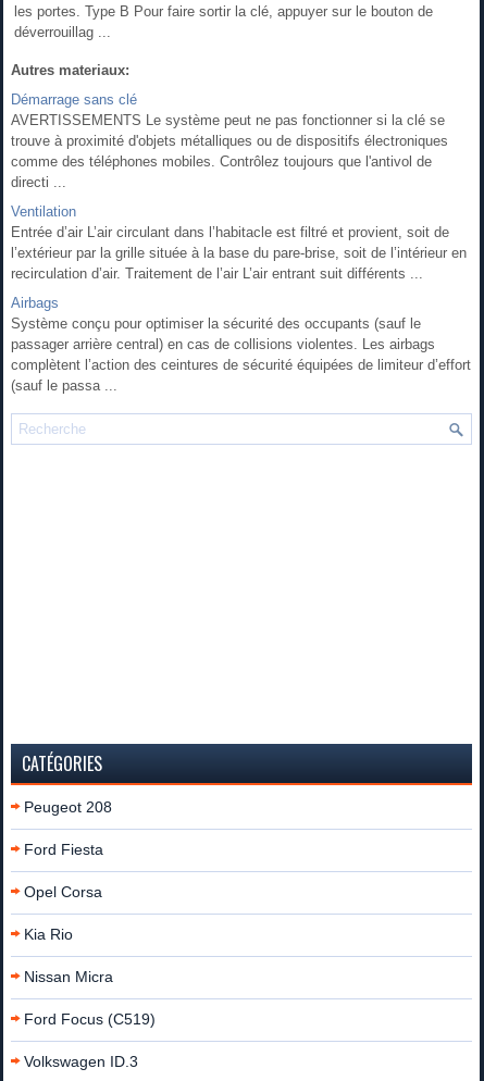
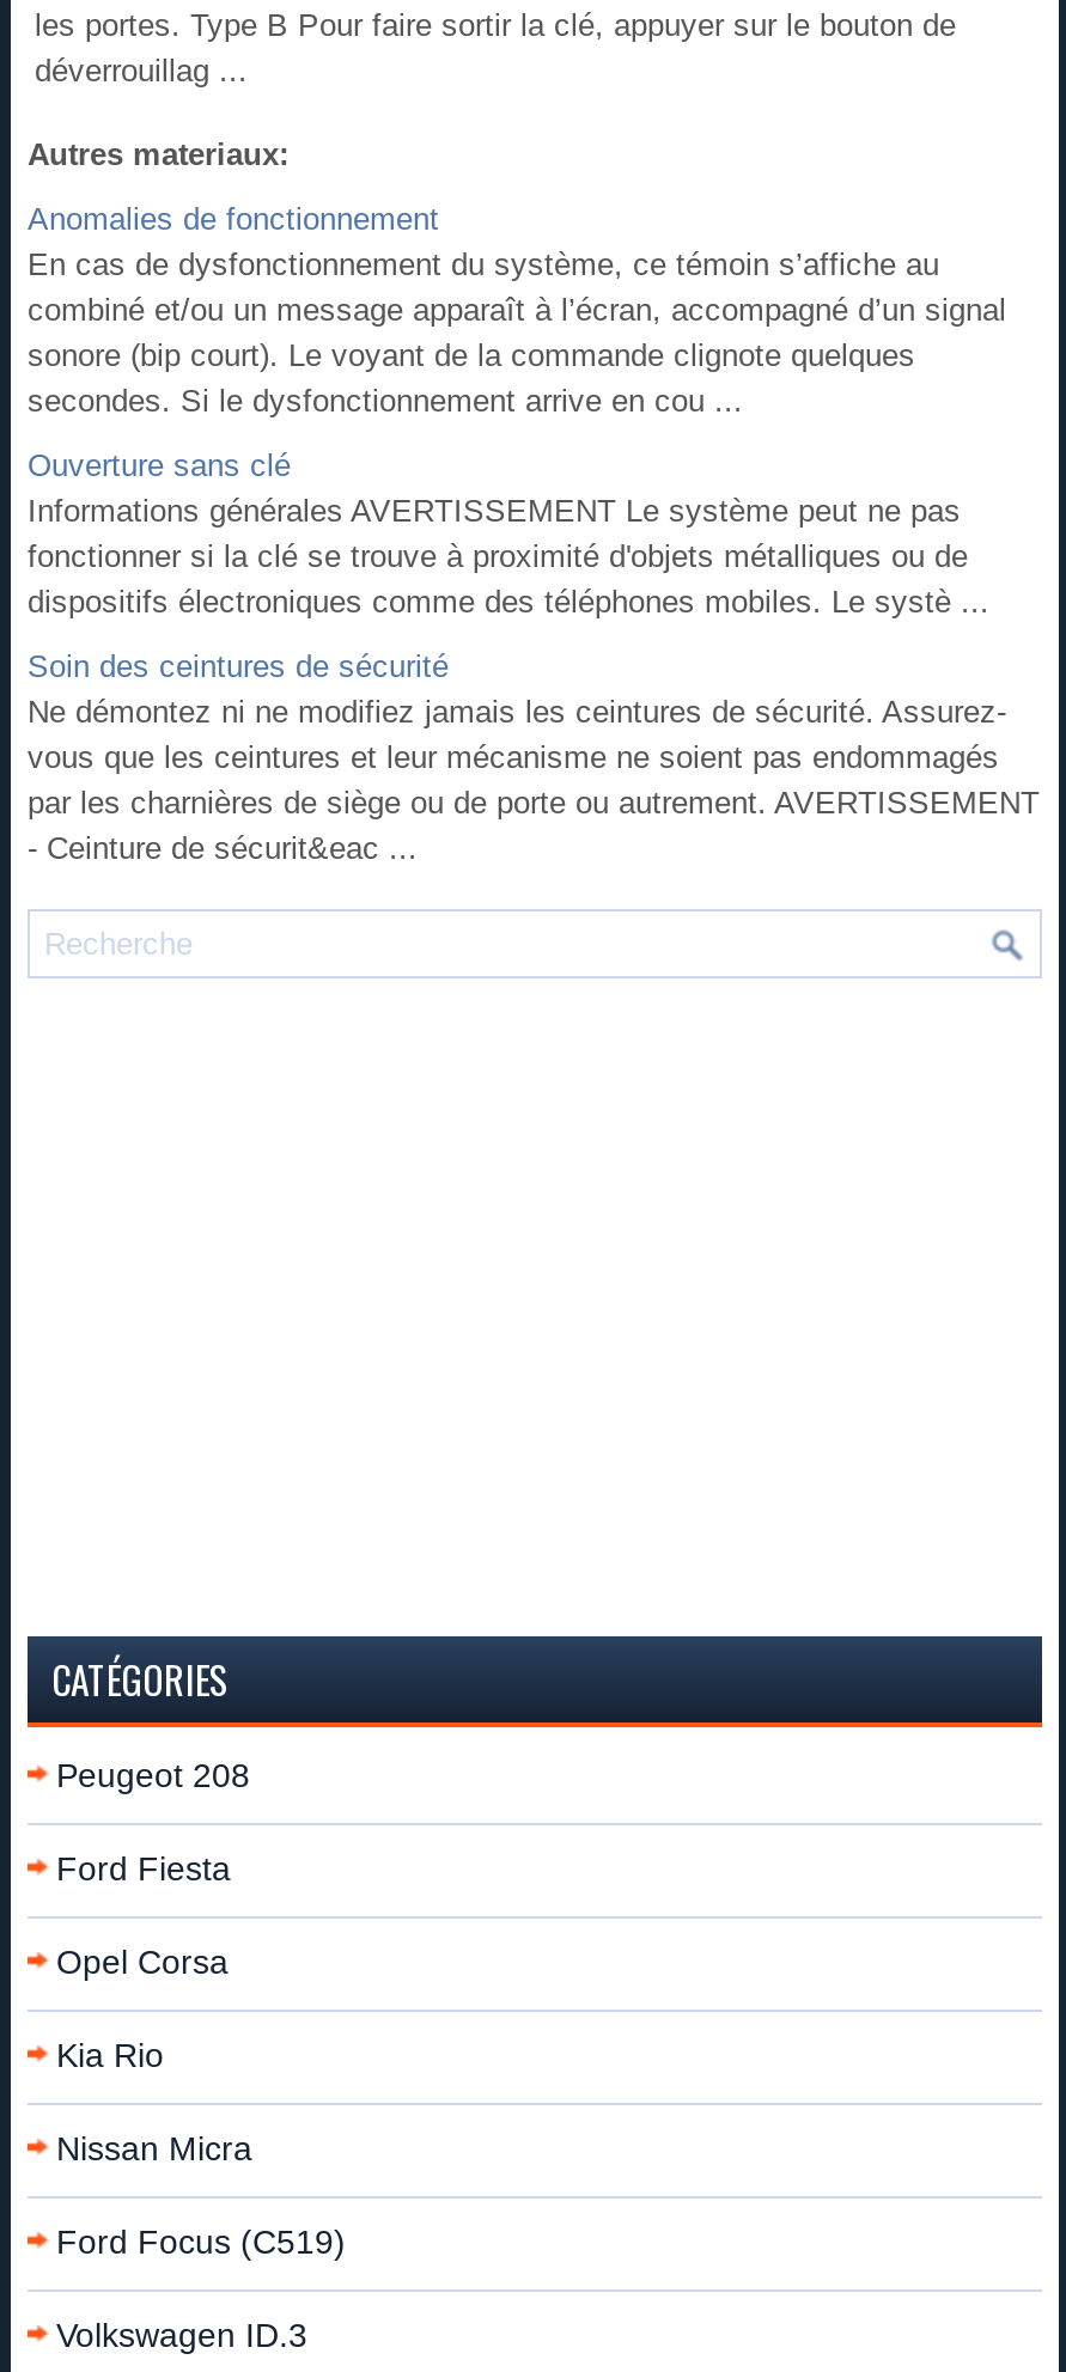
- Démarrage sans clé
- AVERTISSEMENTS Le système peut ne pas fonctionner si la clé se
- trouve à proximité d'objets métalliques ou de dispositifs électroniques
- comme des téléphones mobiles. Contrôlez toujours que l'antivol de
- directi ...
+ Anomalies de fonctionnement
+ En cas de dysfonctionnement du système, ce témoin s’affiche au
+ combiné et/ou un message apparaît à l’écran, accompagné d’un signal
+ sonore (bip court). Le voyant de la commande clignote quelques
+ secondes. Si le dysfonctionnement arrive en cou ...

- Ventilation
- Entrée d’air L’air circulant dans l’habitacle est filtré et provient, soit de
- l’extérieur par la grille située à la base du pare-brise, soit de l’intérieur en
- recirculation d’air. Traitement de l’air L’air entrant suit différents ...
+ Ouverture sans clé
+ Informations générales AVERTISSEMENT Le système peut ne pas
+ fonctionner si la clé se trouve à proximité d'objets métalliques ou de
+ dispositifs électroniques comme des téléphones mobiles. Le systè ...

- Airbags
- Système conçu pour optimiser la sécurité des occupants (sauf le
- passager arrière central) en cas de collisions violentes. Les airbags
- complètent l’action des ceintures de sécurité équipées de limiteur d’effort
- (sauf le passa ...
+ Soin des ceintures de sécurité
+ Ne démontez ni ne modifiez jamais les ceintures de sécurité. Assurez-
+ vous que les ceintures et leur mécanisme ne soient pas endommagés
+ par les charnières de siège ou de porte ou autrement. AVERTISSEMENT
+ - Ceinture de sécurit&eac ...
